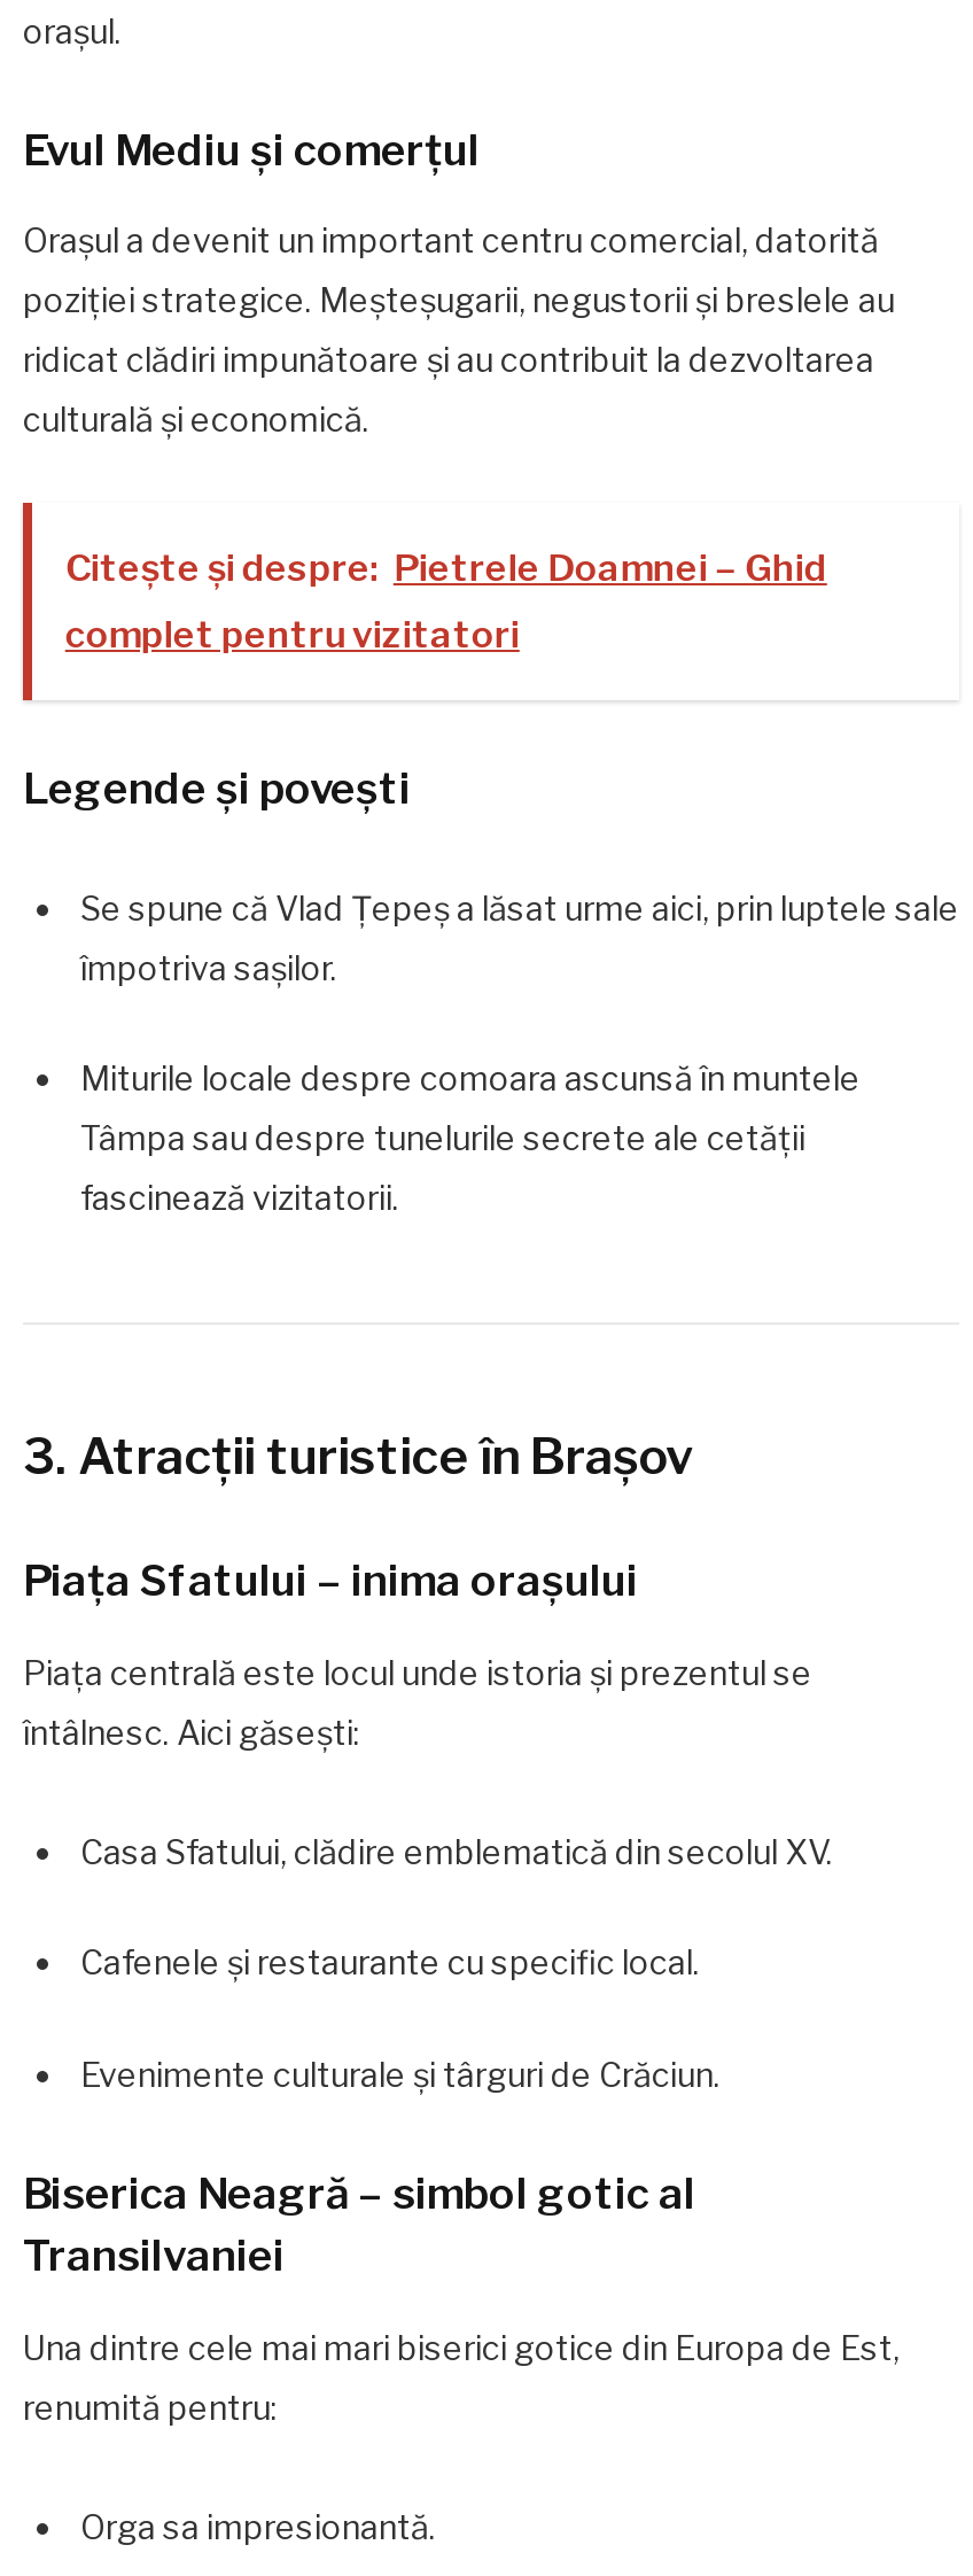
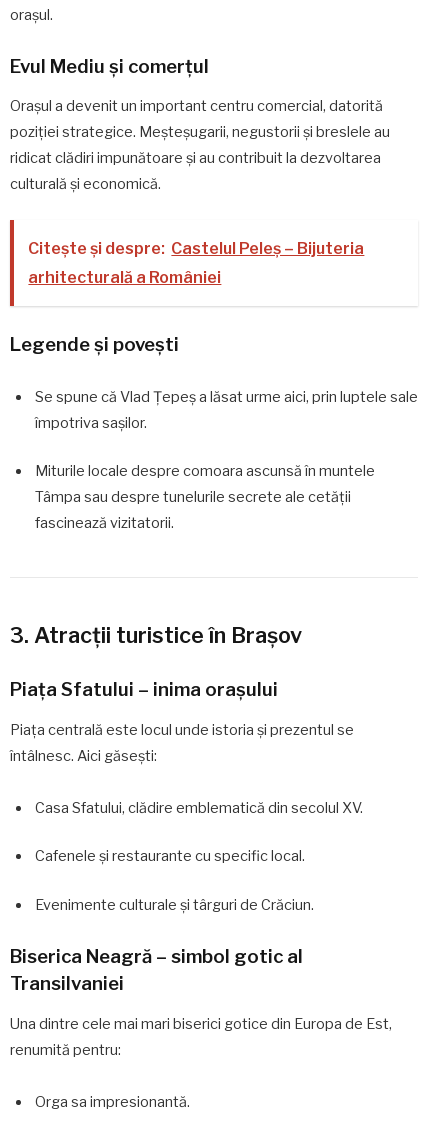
- Citește și despre: Pietrele Doamnei – Ghid
+ Citește și despre: Castelul Peleș – Bijuteria

- complet pentru vizitatori
+ arhitecturală a României
